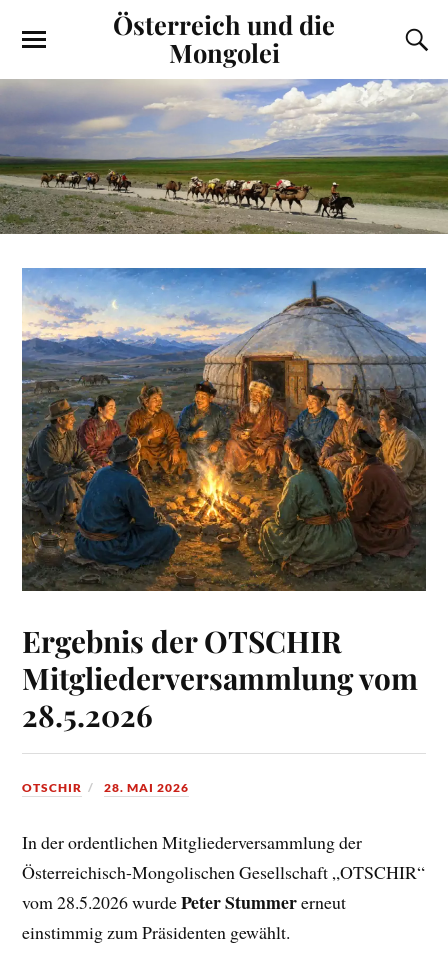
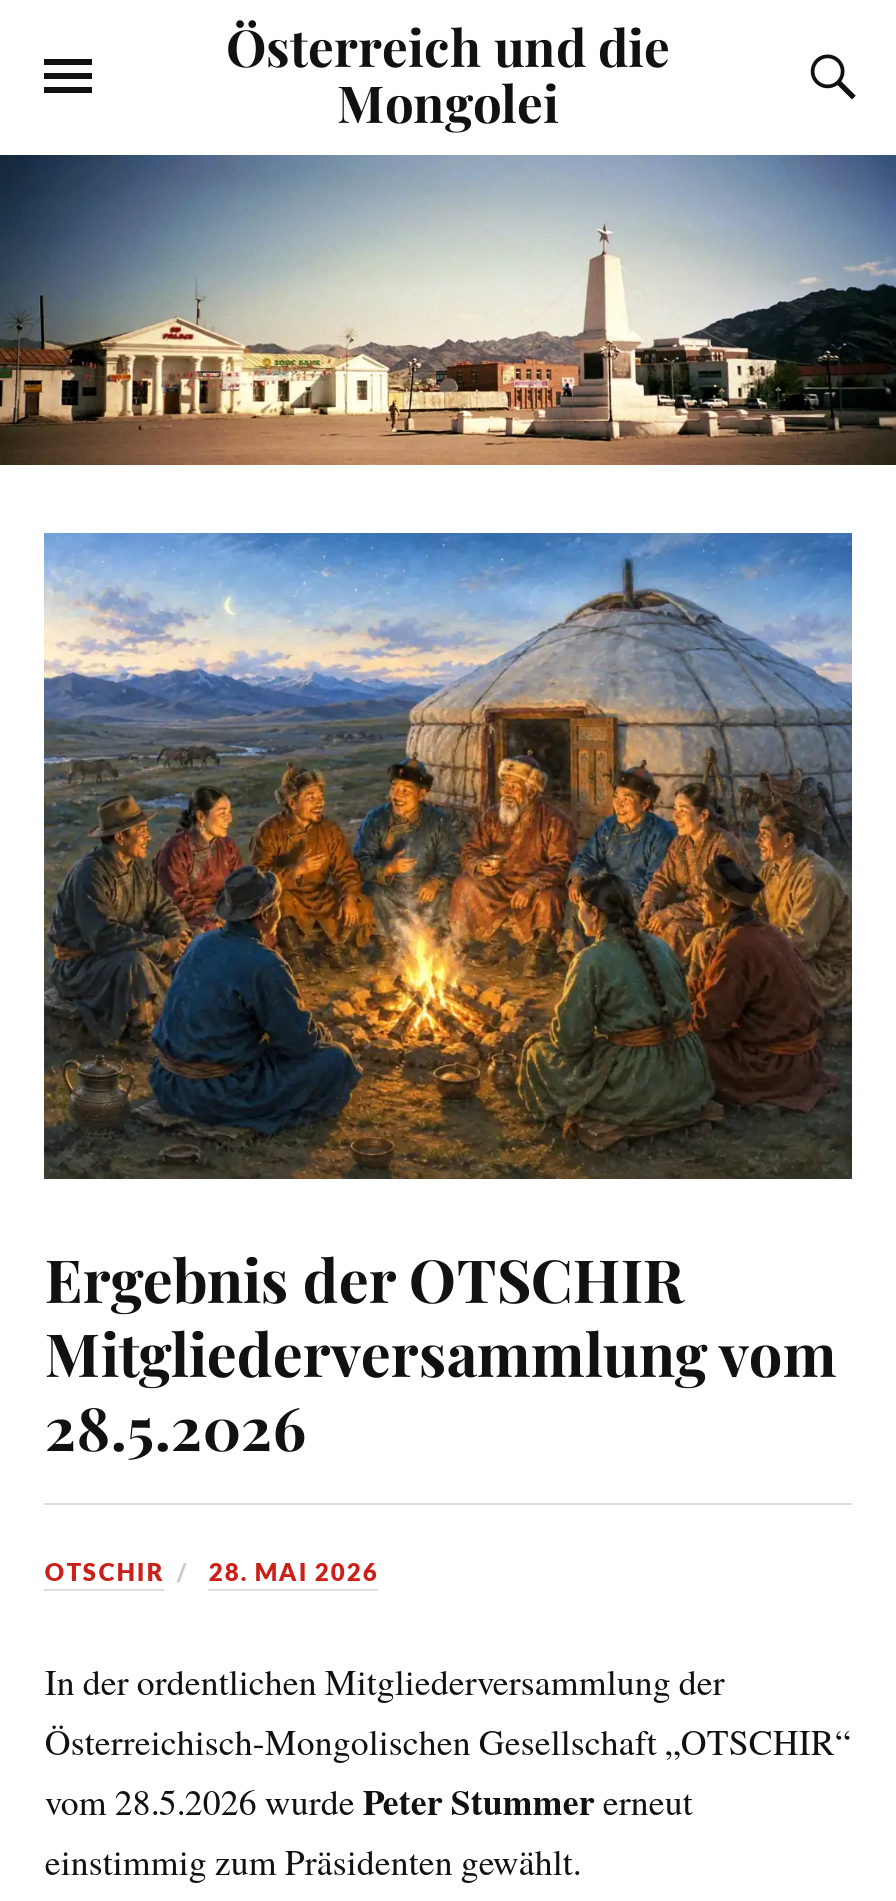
- [image]
+ [image]
